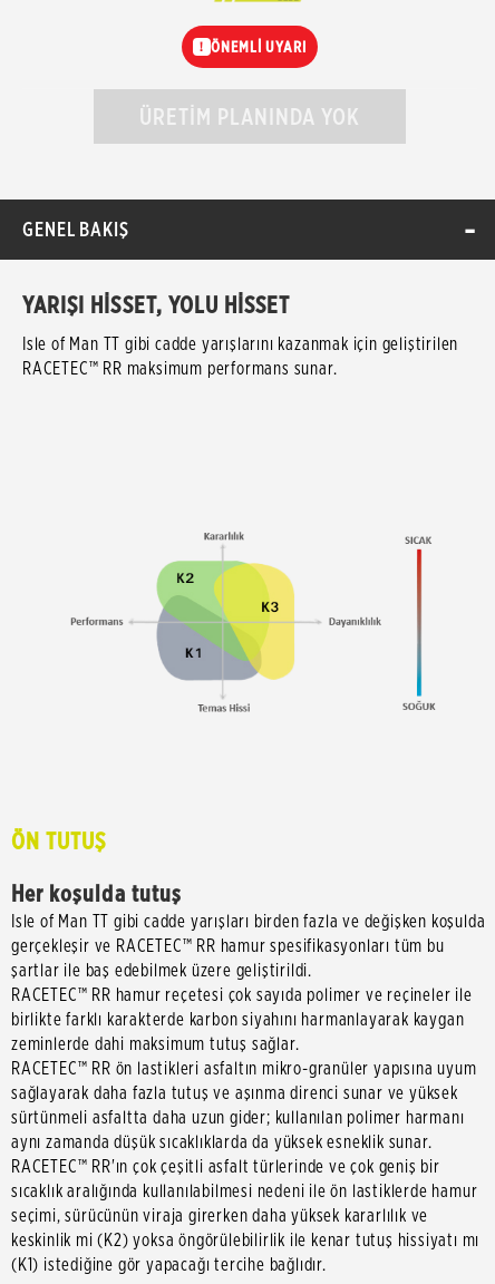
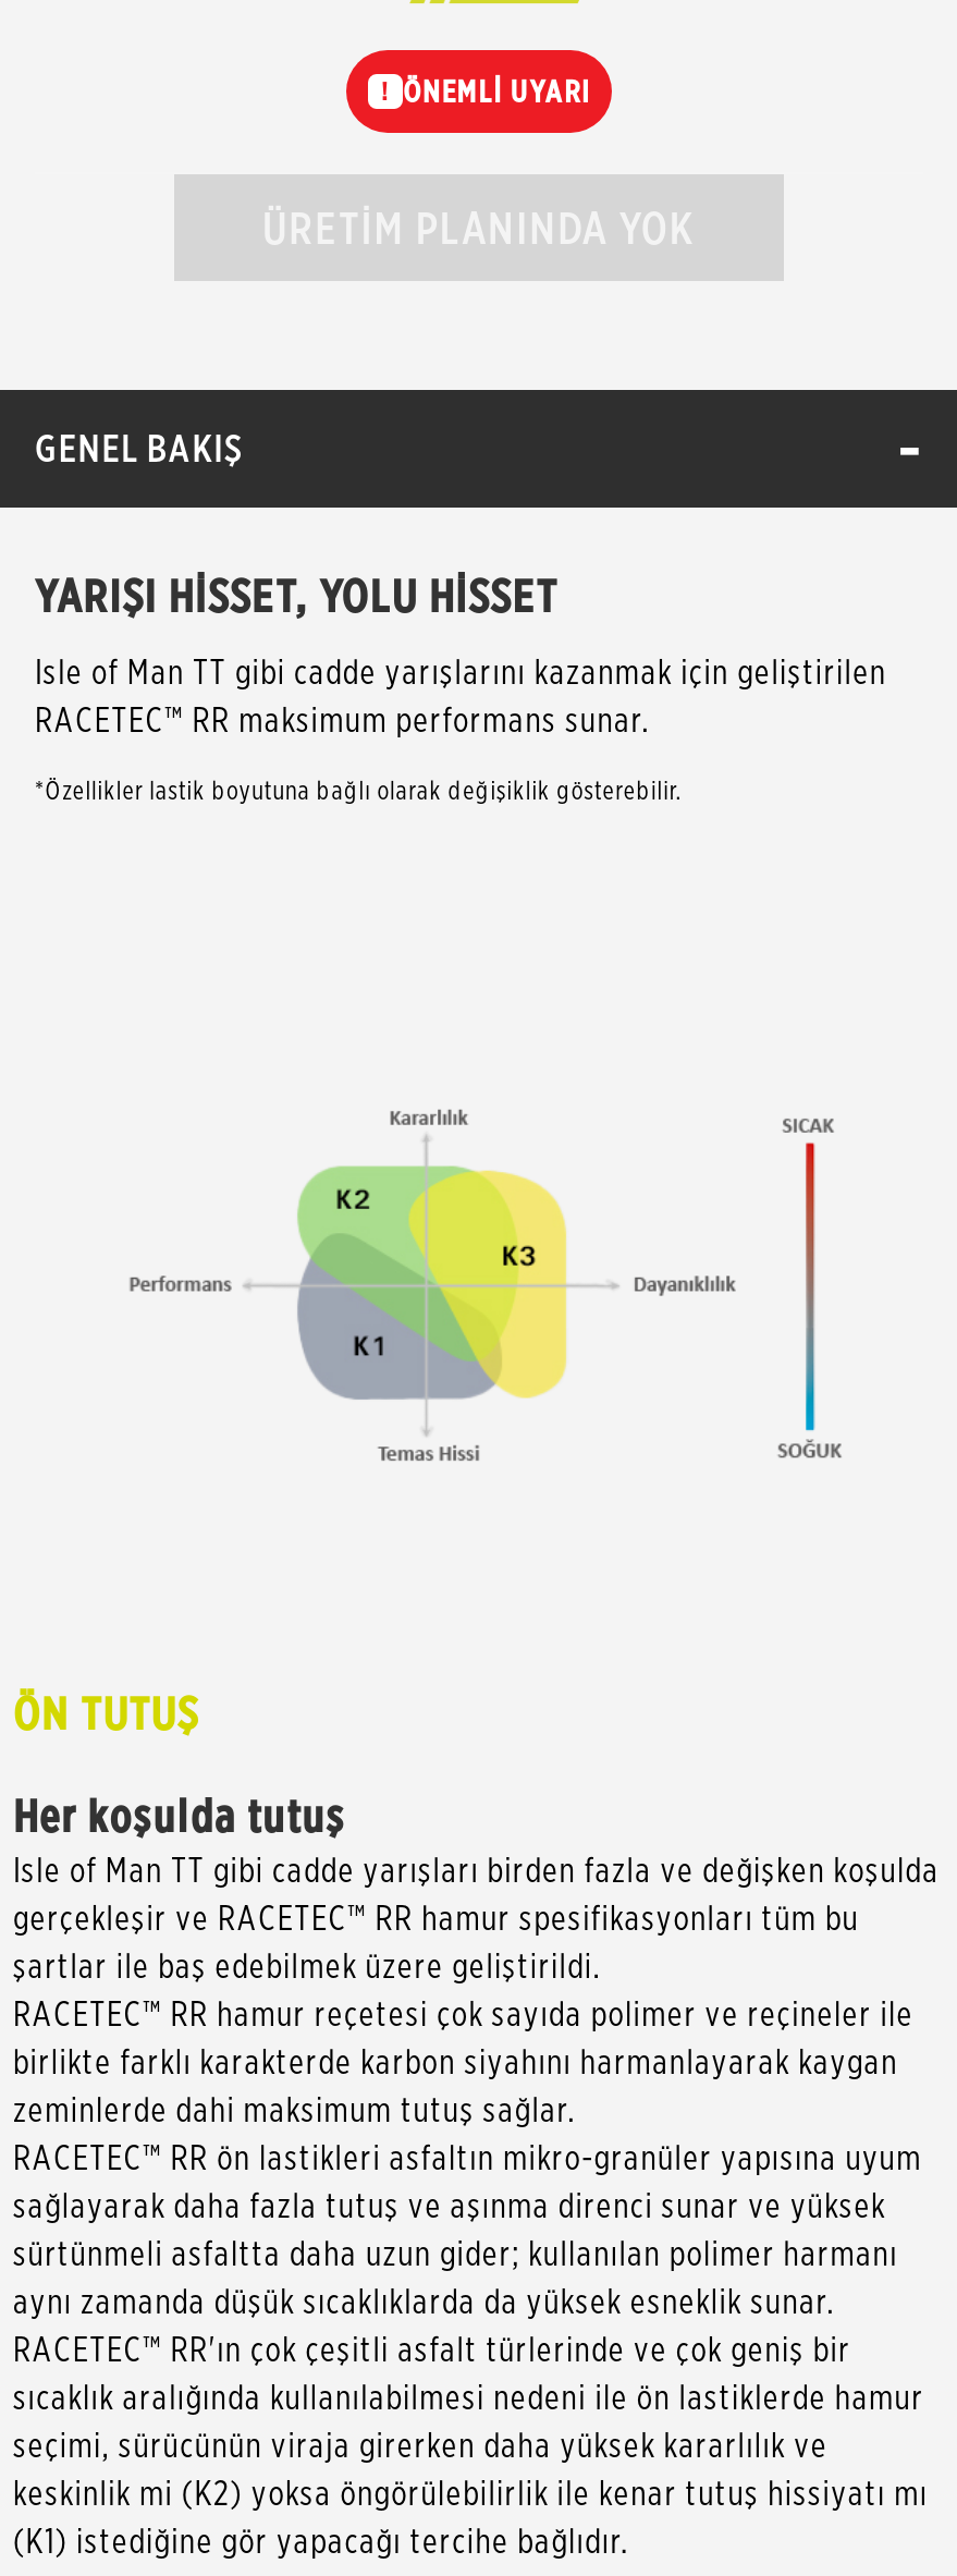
+ *Özellikler lastik boyutuna bağlı olarak değişiklik gösterebilir.
